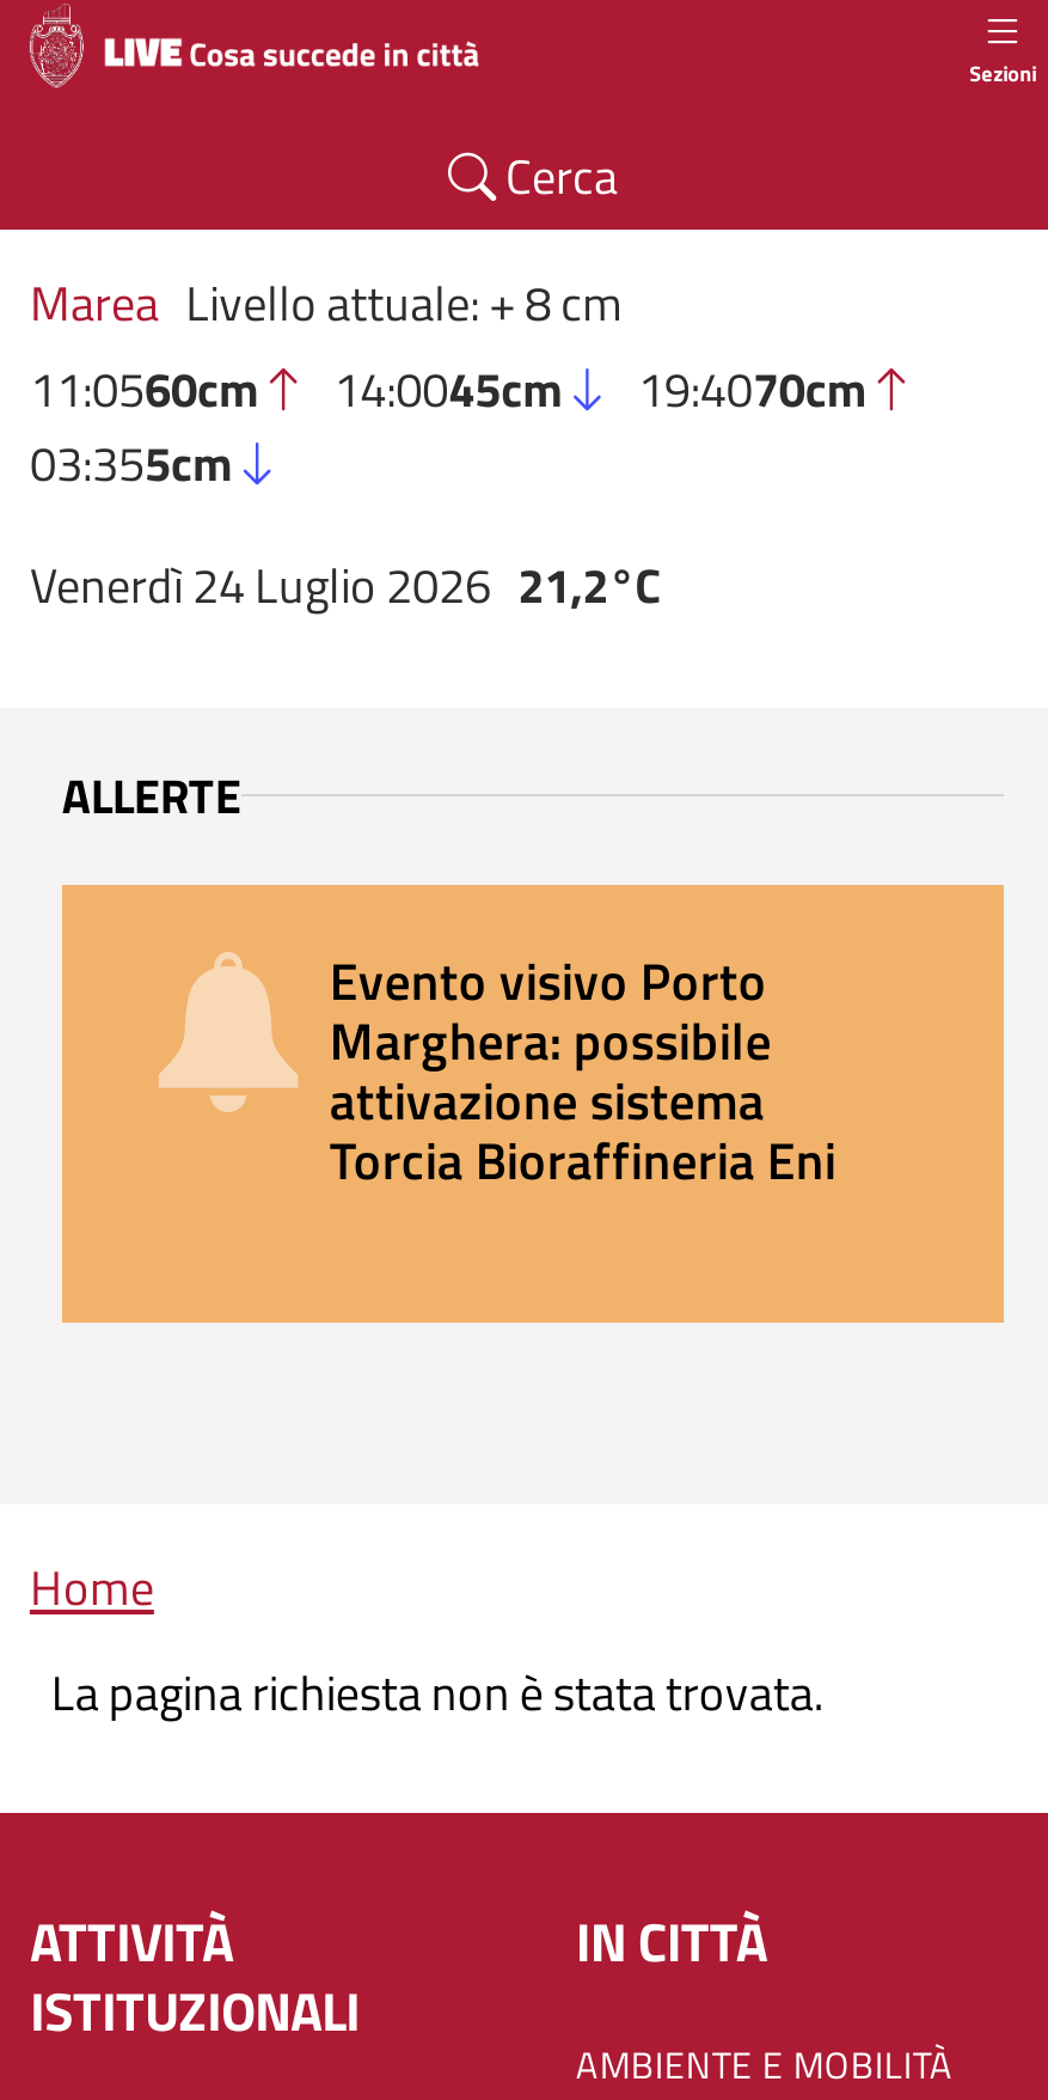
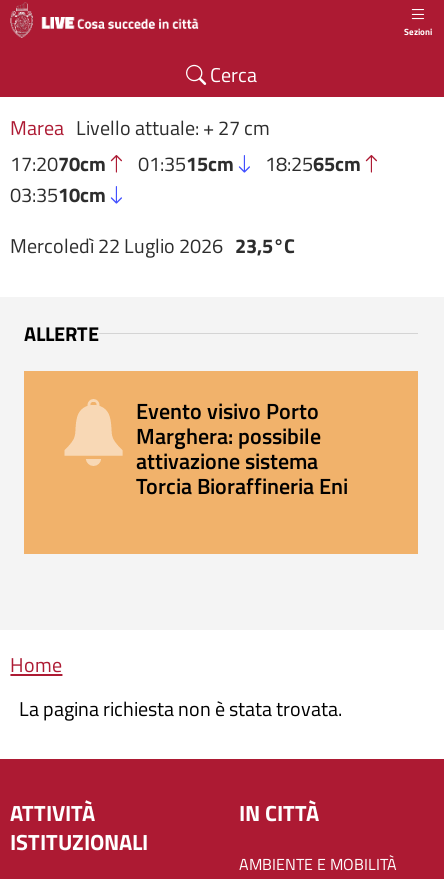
- Marea Livello attuale: + 8 cm
- 11:0560cm
- 14:0045cm
- 19:4070cm
- 03:355cm
+ Marea Livello attuale: + 27 cm
+ 17:2070cm
+ 01:3515cm
+ 18:2565cm
+ 03:3510cm

- Venerdì 24 Luglio 2026 21,2°C
+ Mercoledì 22 Luglio 2026 23,5°C
